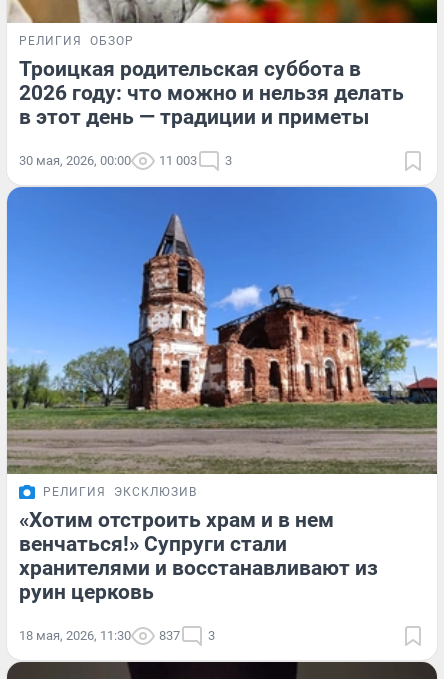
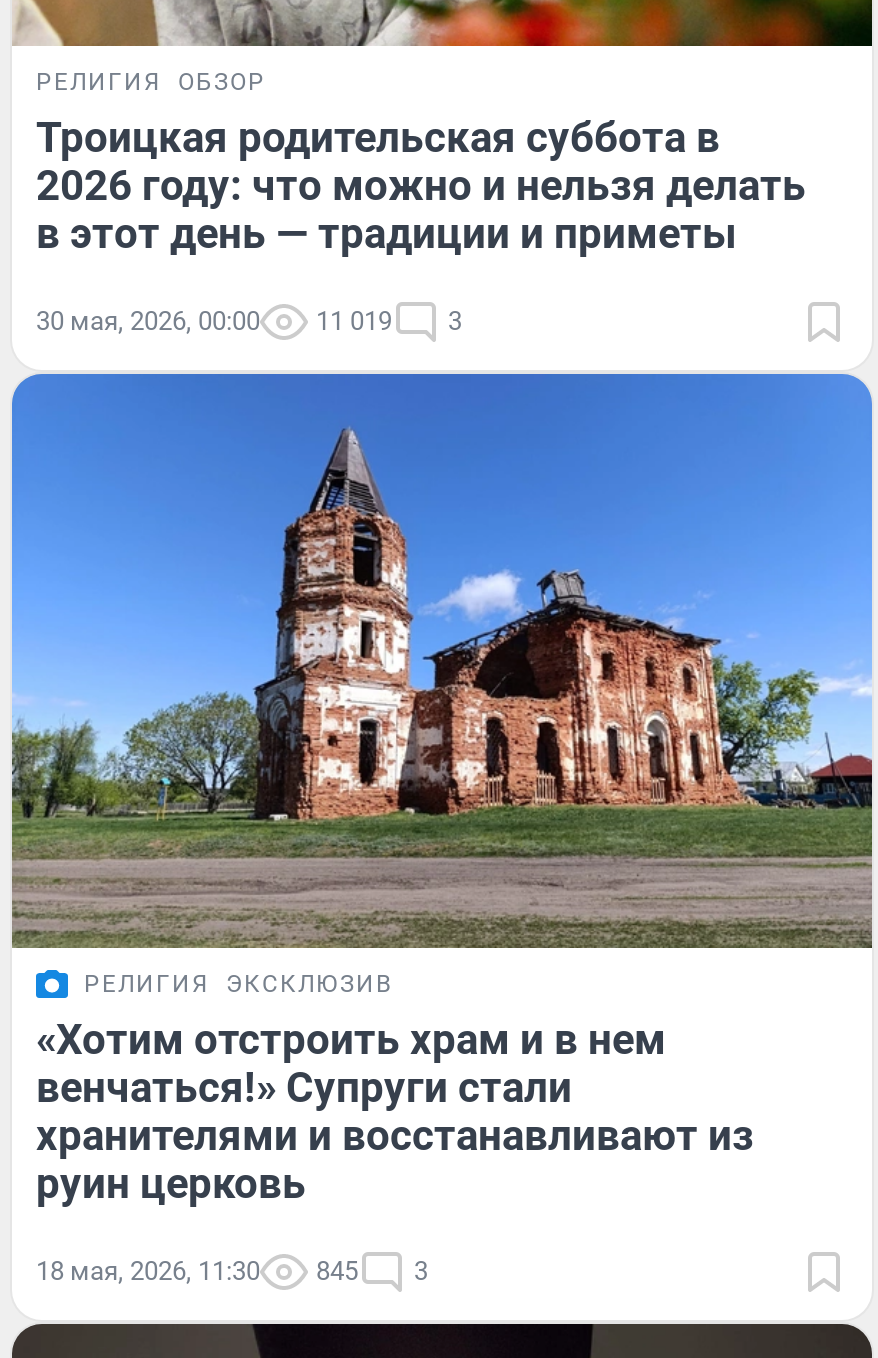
- 30 мая, 2026, 00:00 11 003 3
+ 30 мая, 2026, 00:00 11 019 3

- 18 мая, 2026, 11:30 837 3
+ 18 мая, 2026, 11:30 845 3
